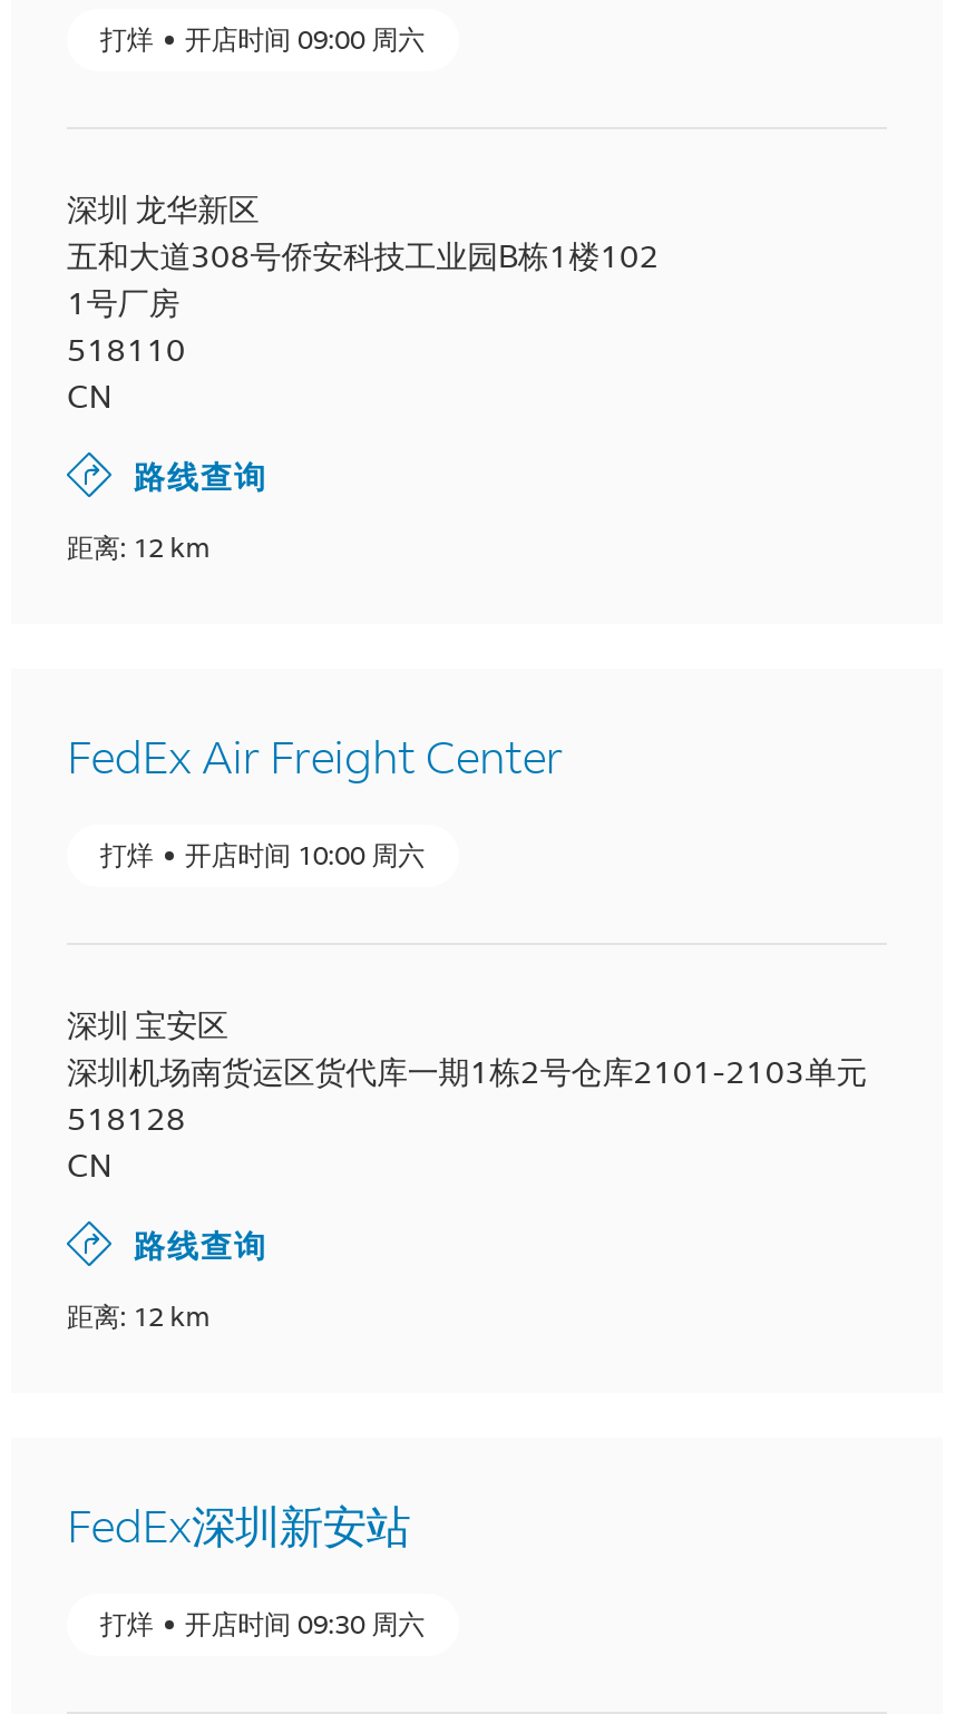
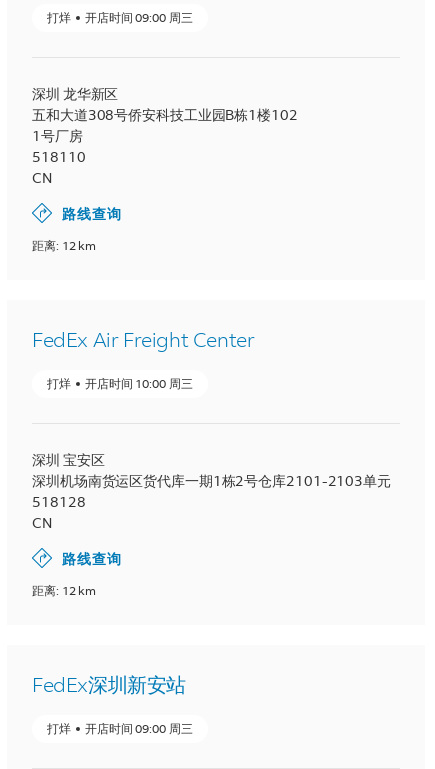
- 开店时间 09:00 周六
+ 开店时间 09:00 周三

- 开店时间 10:00 周六
+ 开店时间 10:00 周三

- 开店时间 09:30 周六
+ 开店时间 09:00 周三
